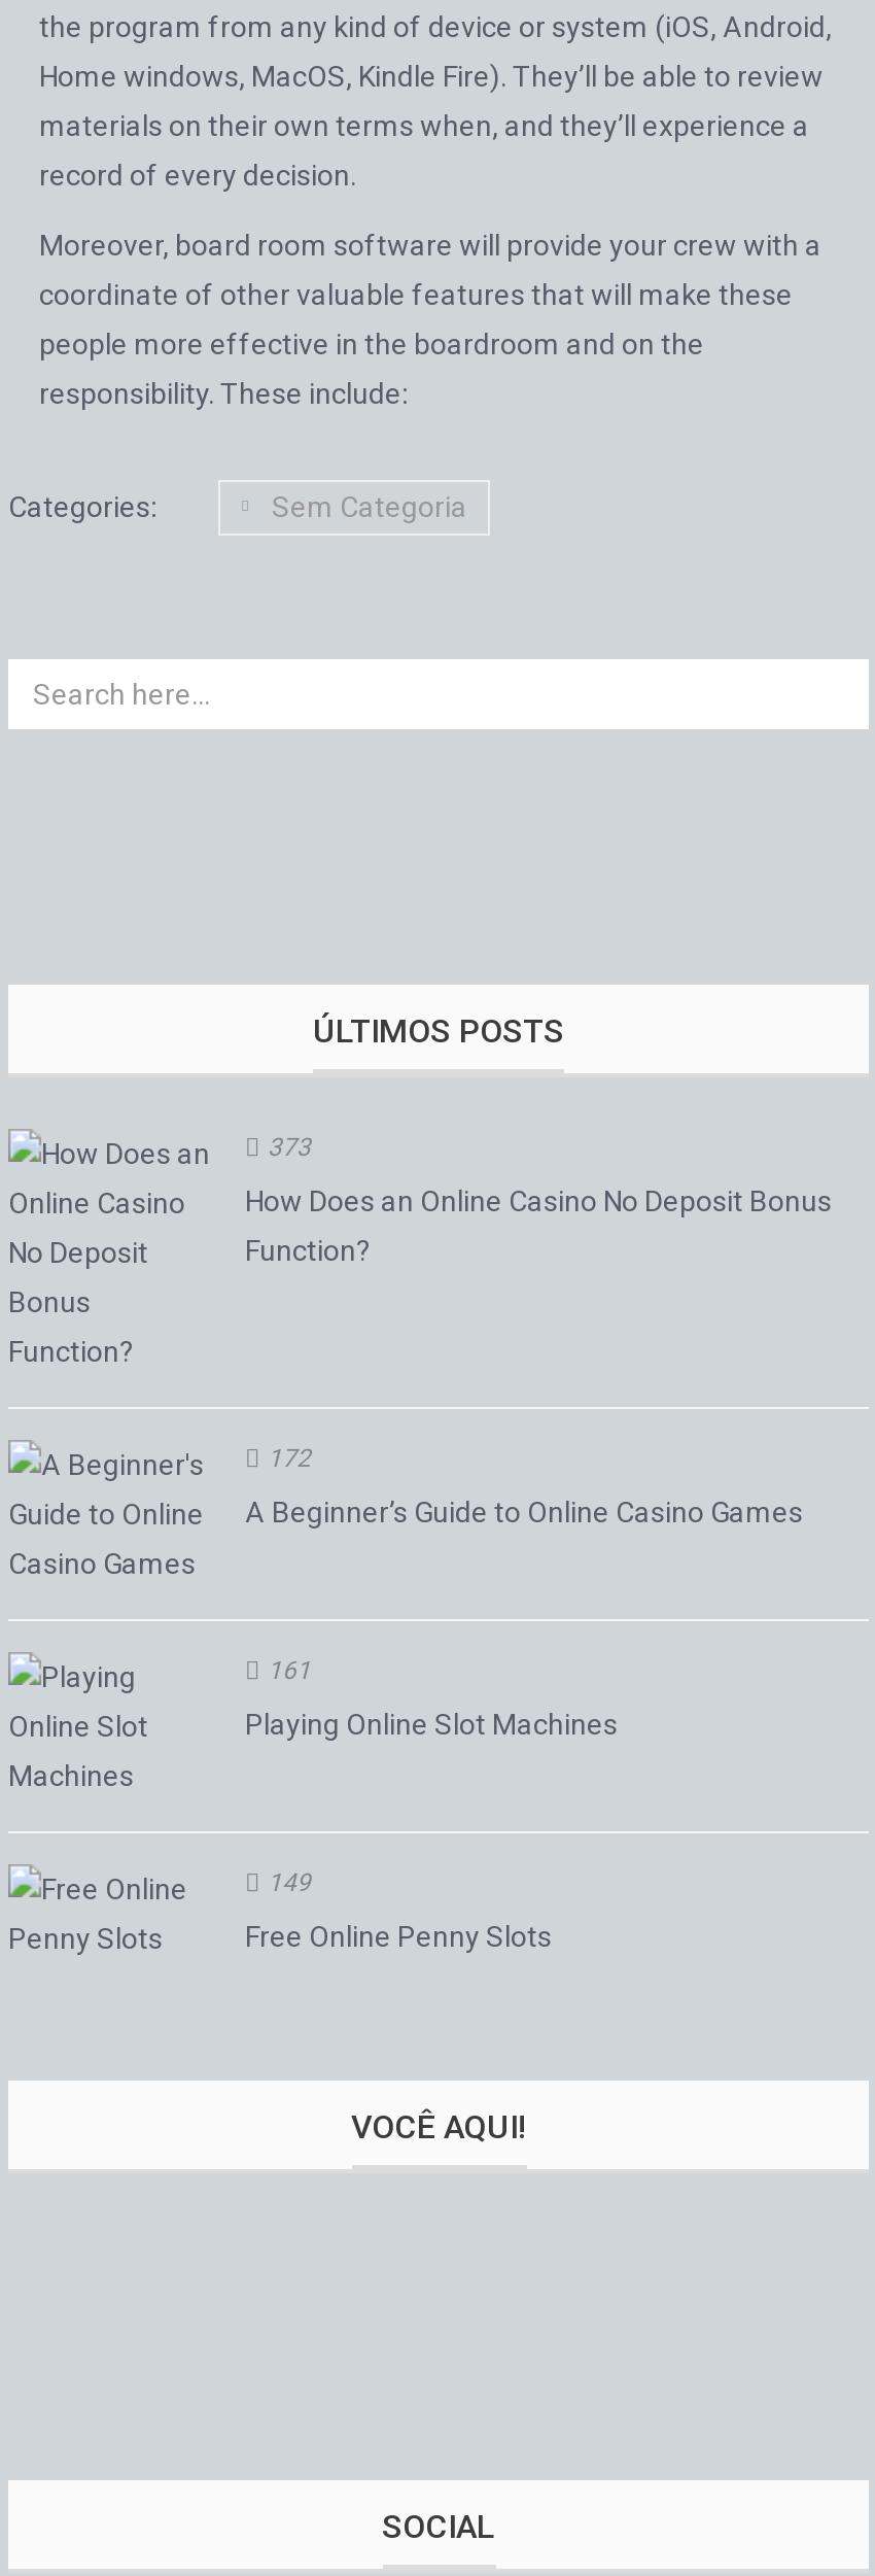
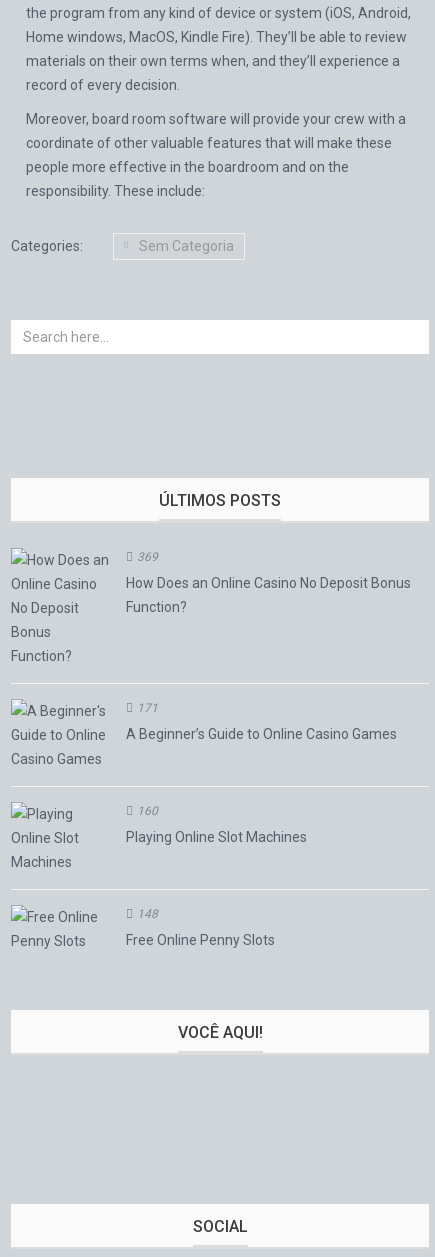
- 373
+ 369

- 172
+ 171

- 161
+ 160

- 149
+ 148
